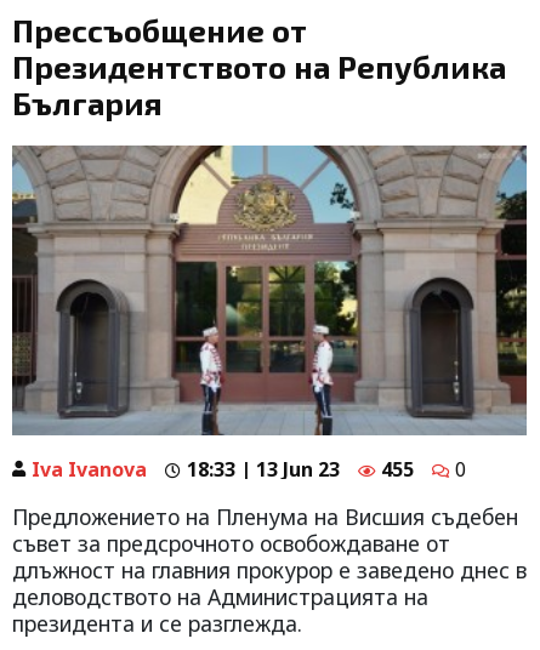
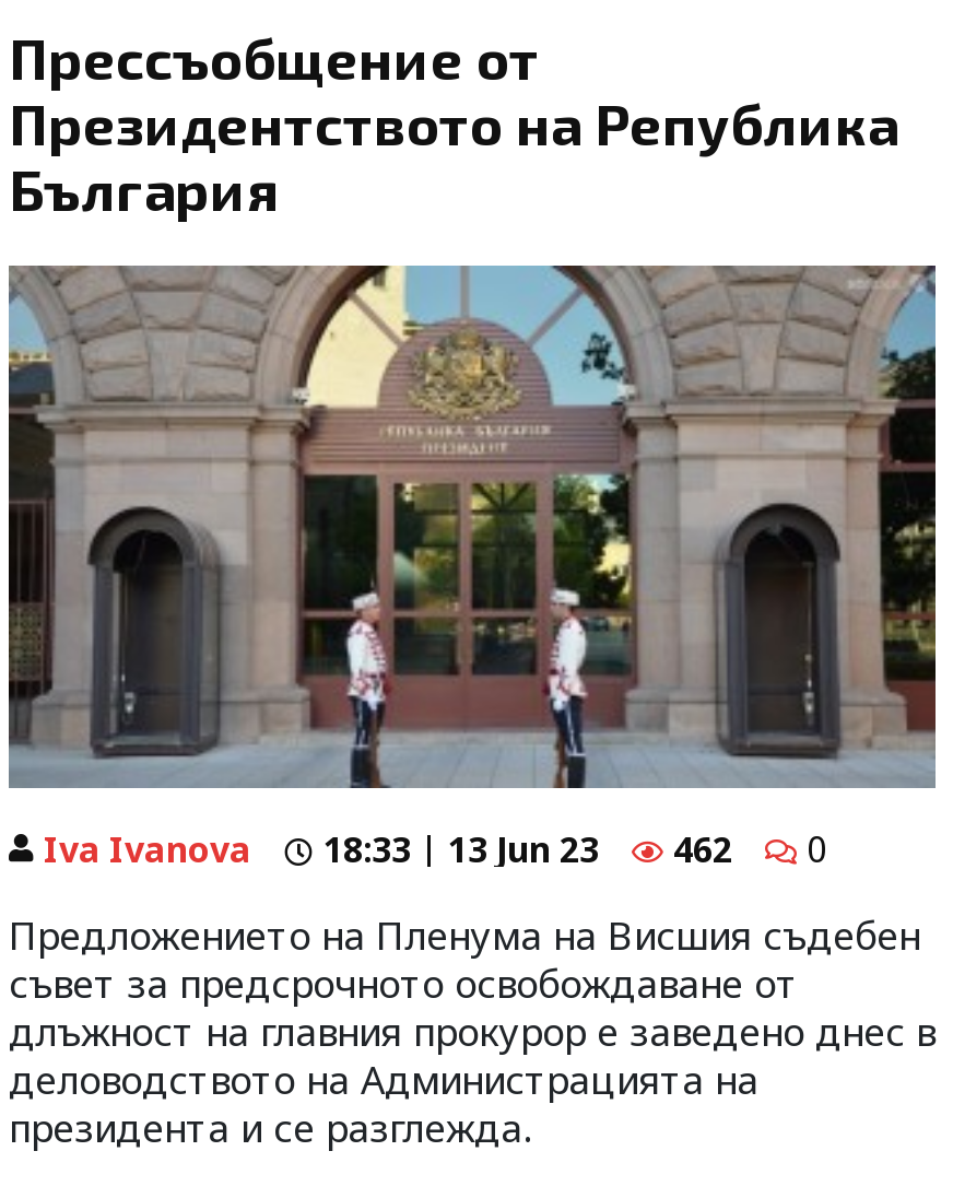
- 455
+ 462
